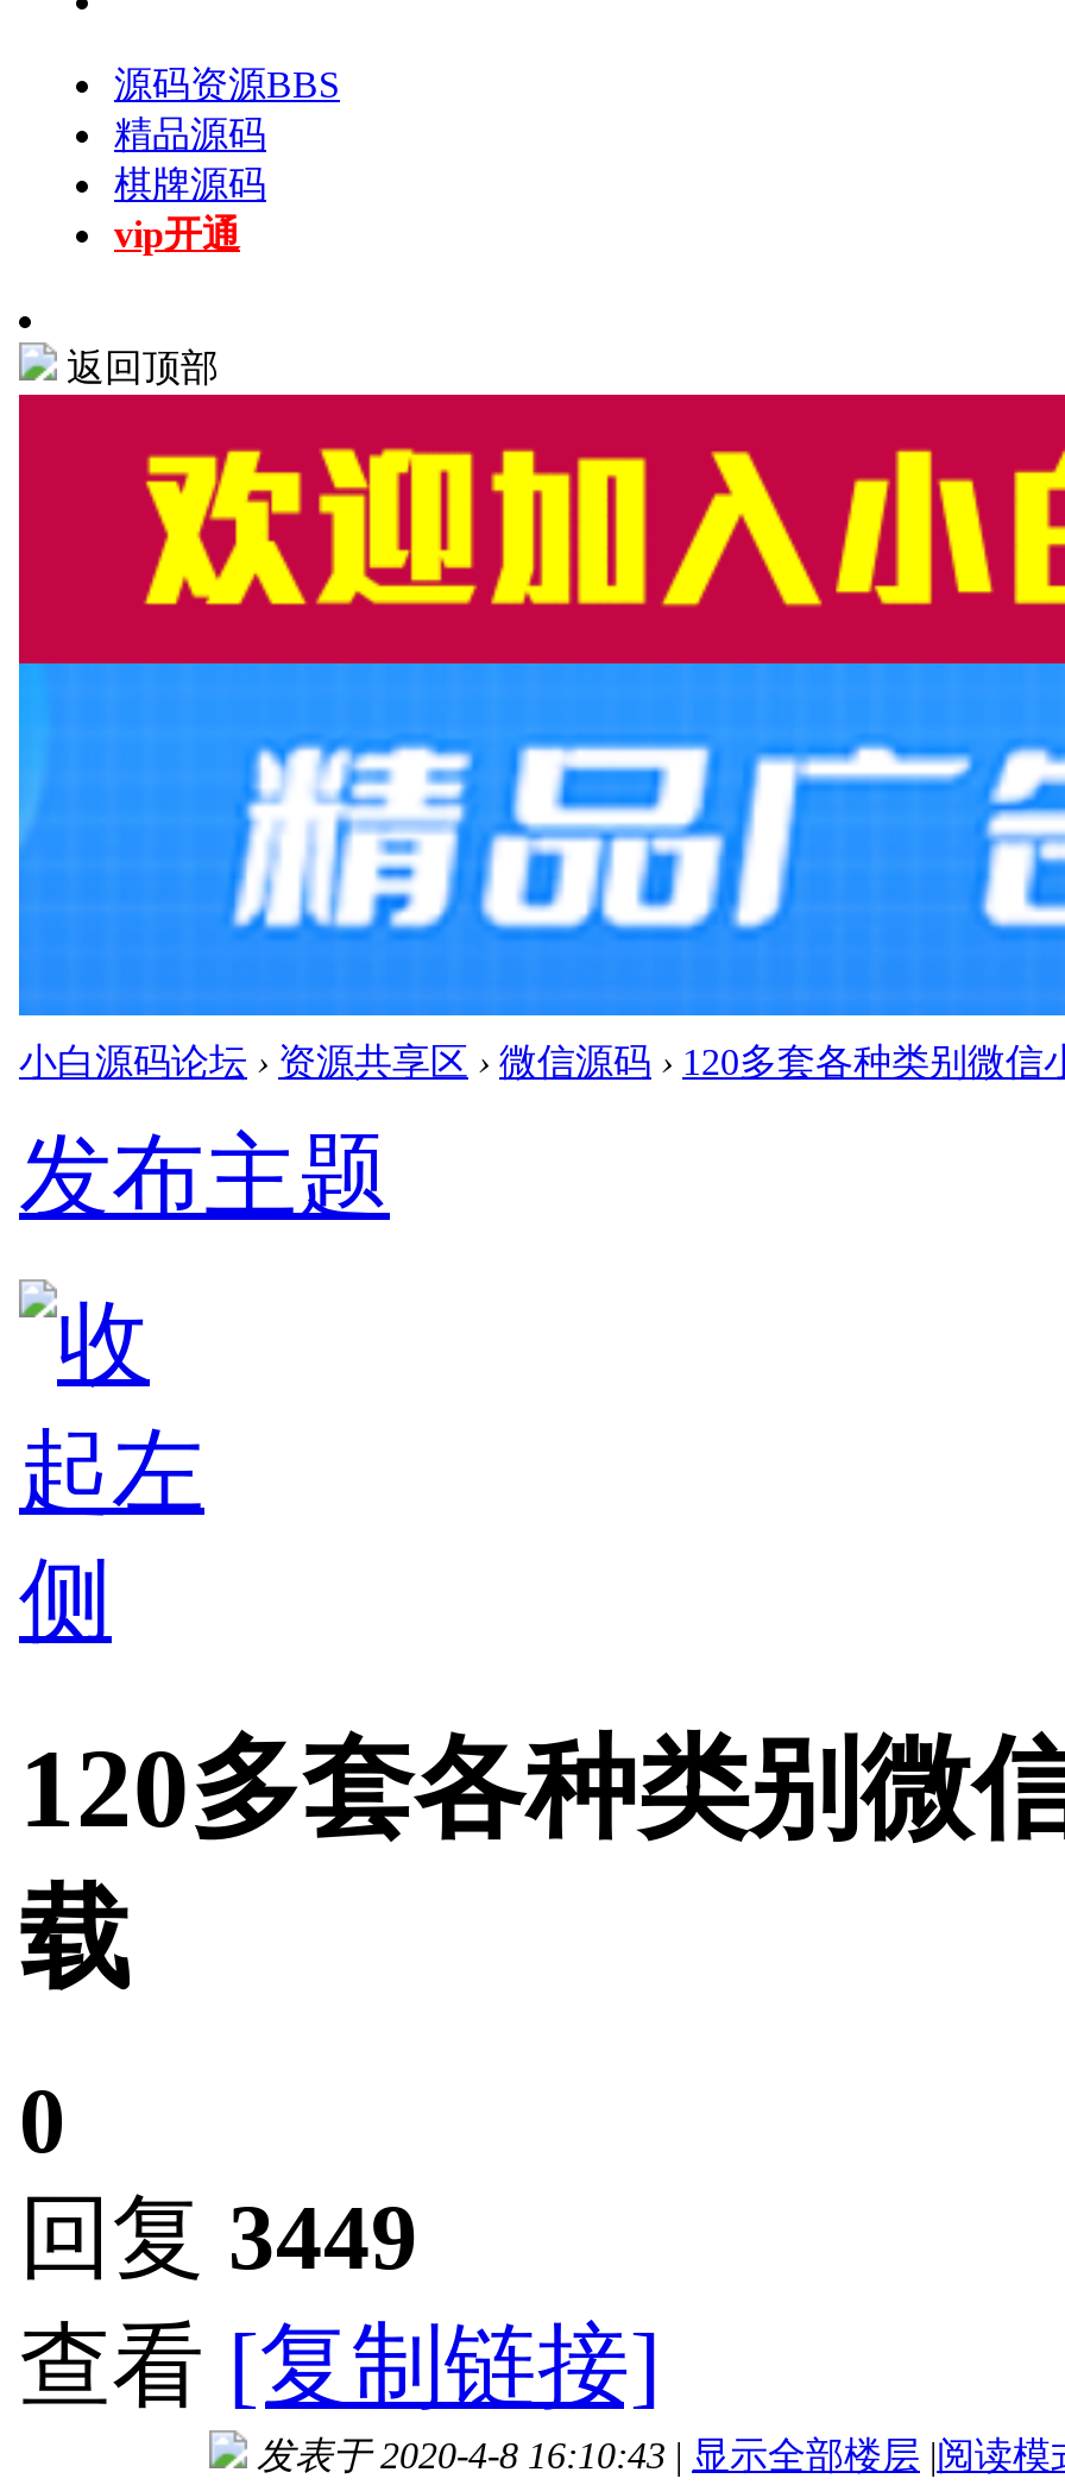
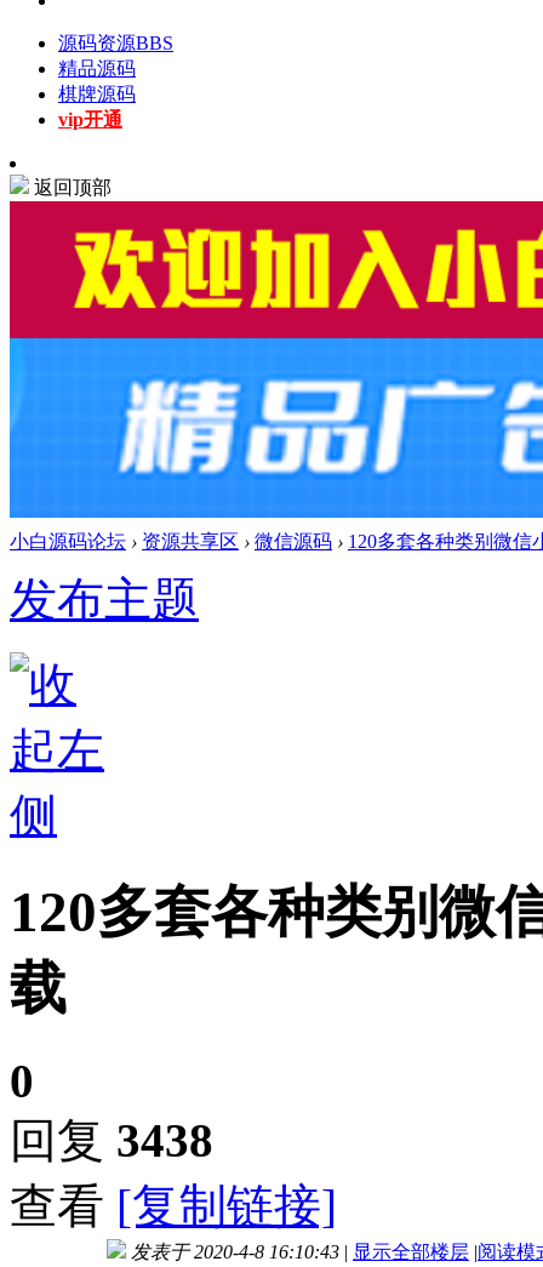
- 回复3449
+ 回复3438
